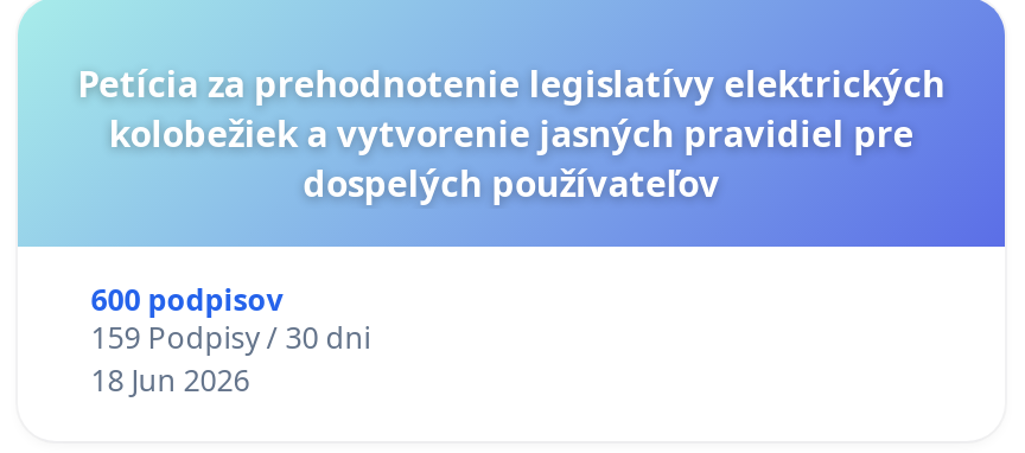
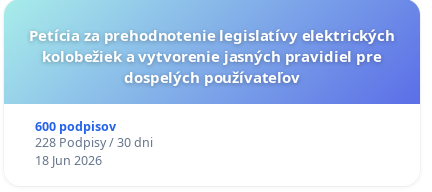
- 159 Podpisy / 30 dni
+ 228 Podpisy / 30 dni
